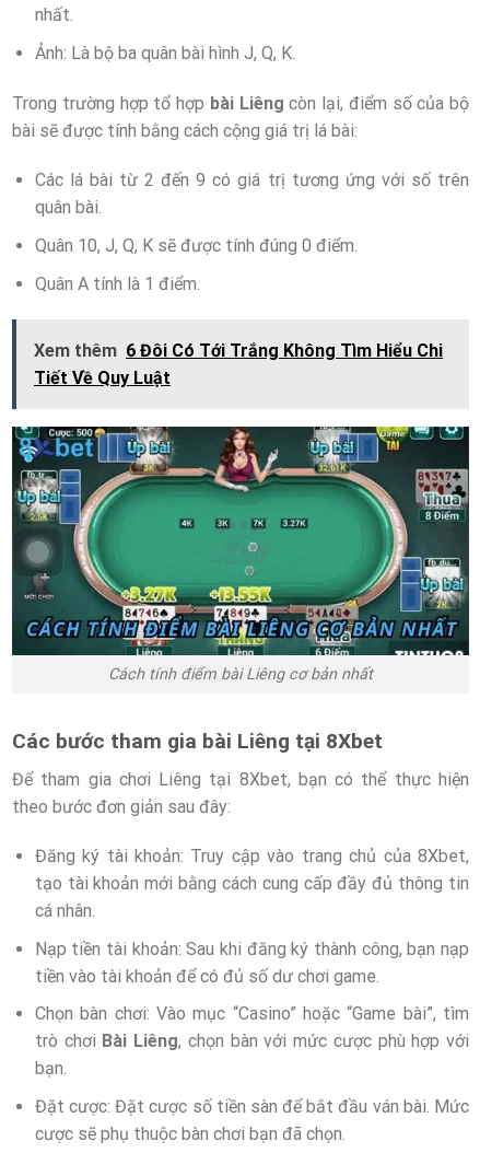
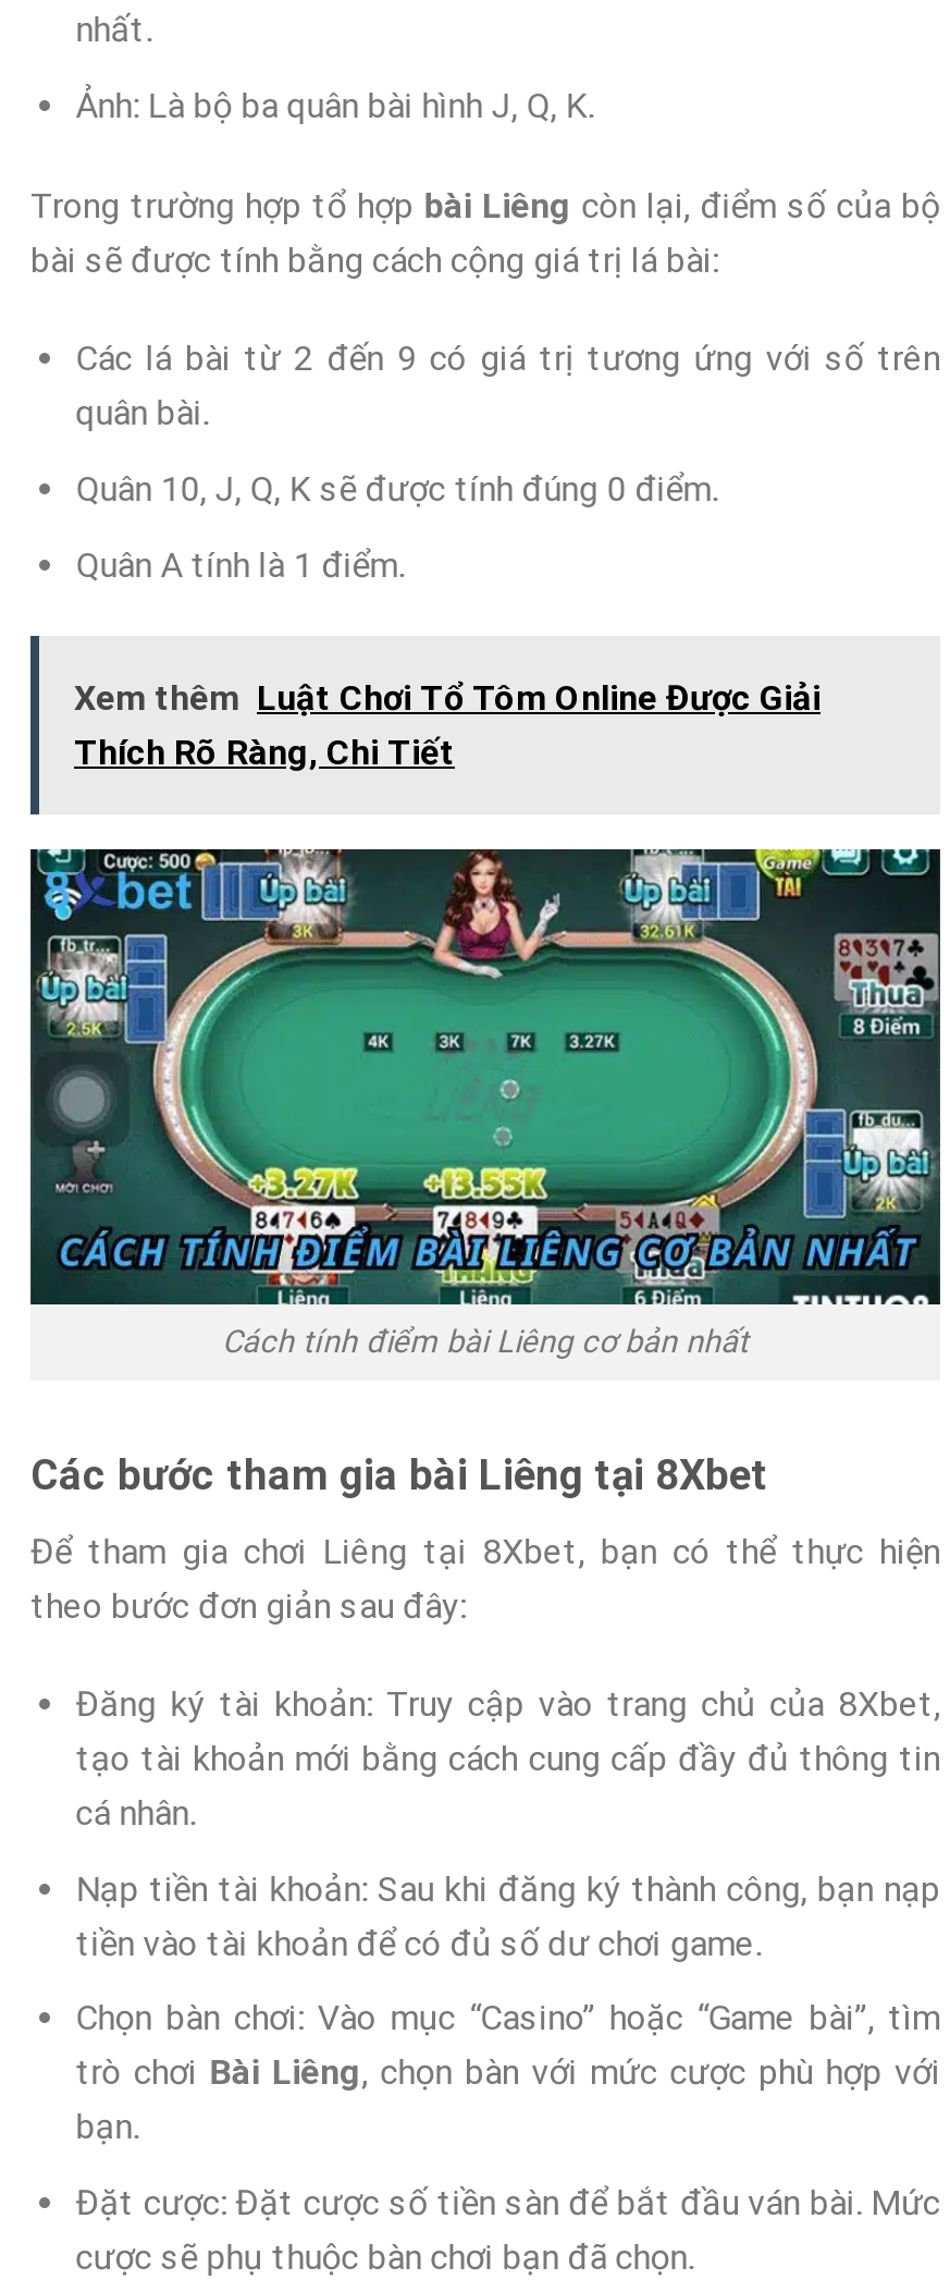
- Xem thêm 6 Đôi Có Tới Trắng Không Tìm Hiểu Chi
- Tiết Về Quy Luật
+ Xem thêm Luật Chơi Tổ Tôm Online Được Giải
+ Thích Rõ Ràng, Chi Tiết
